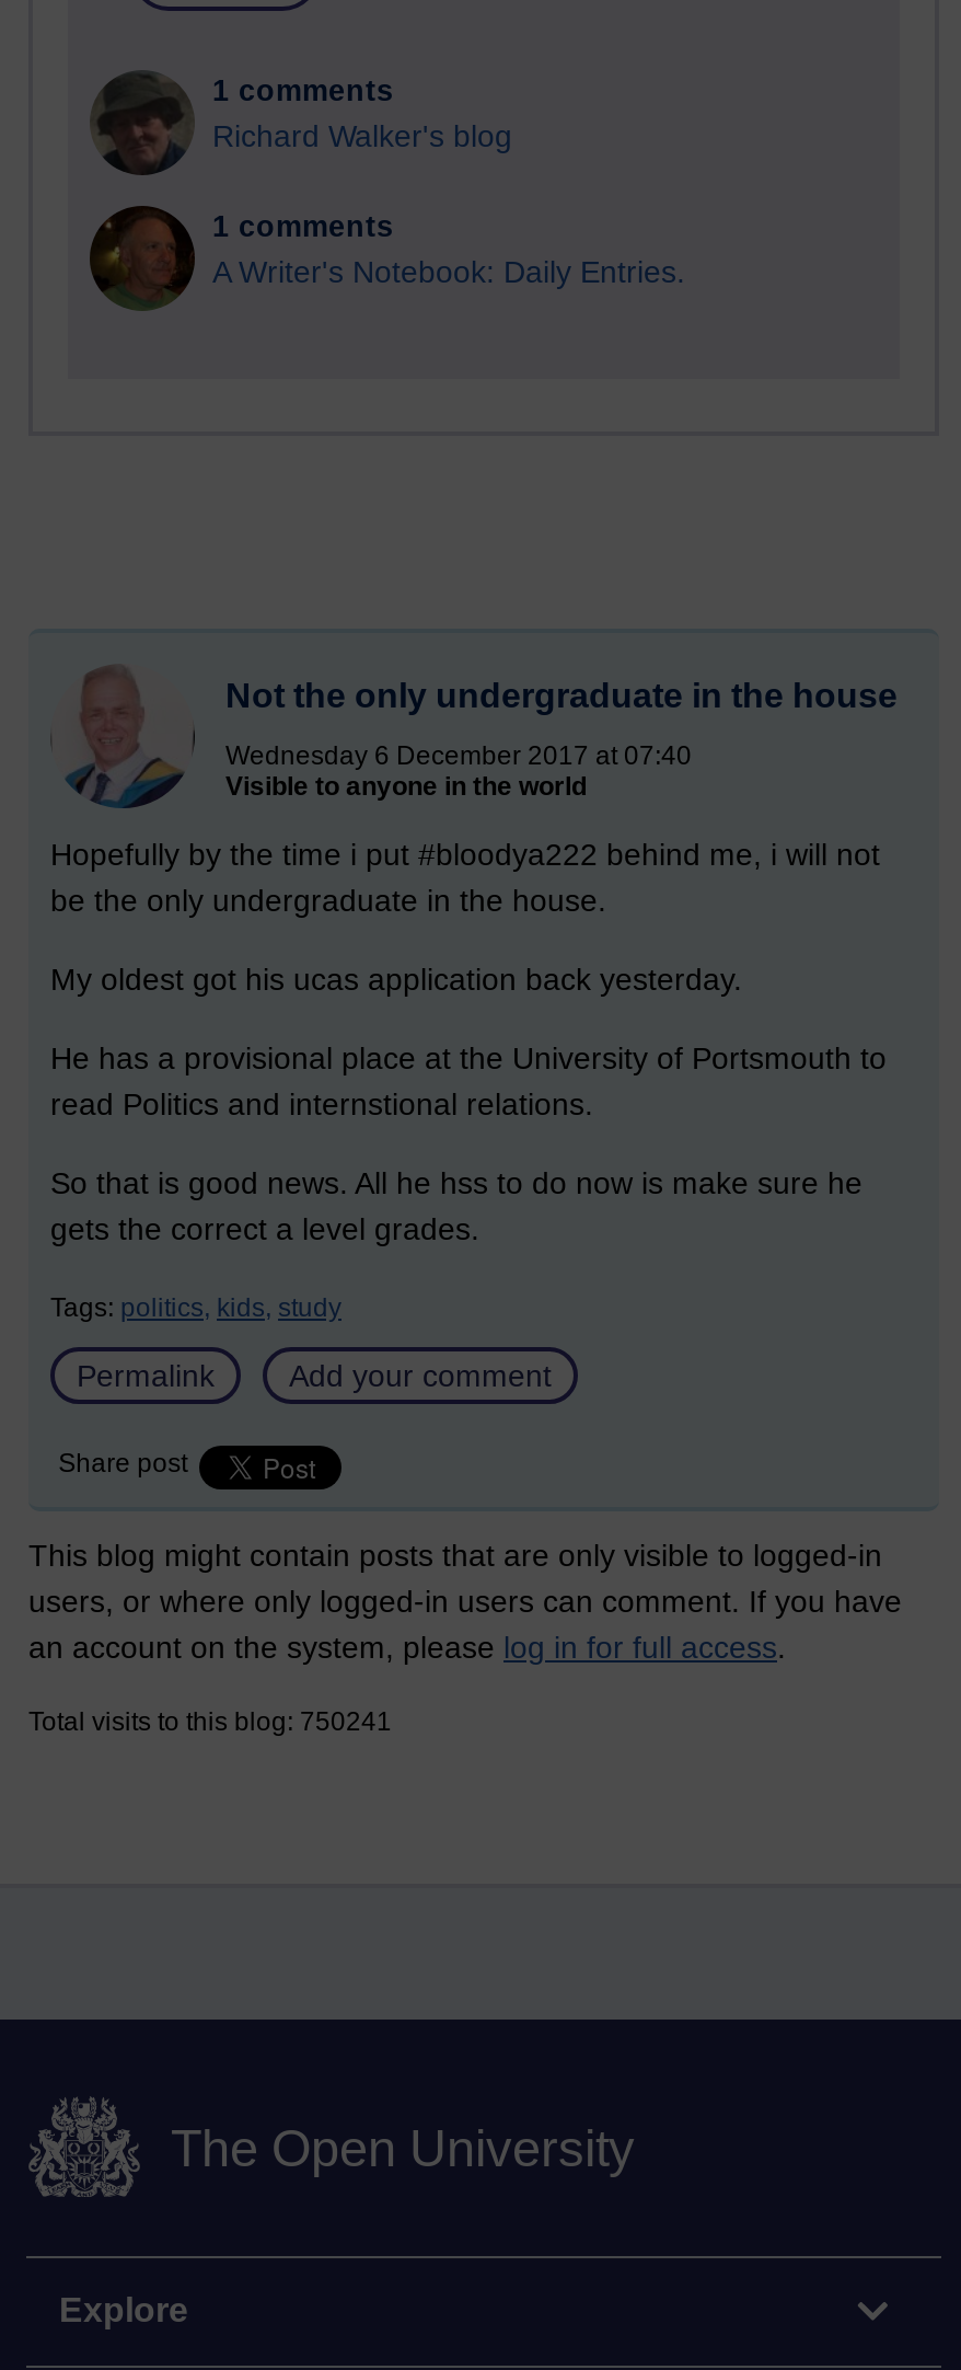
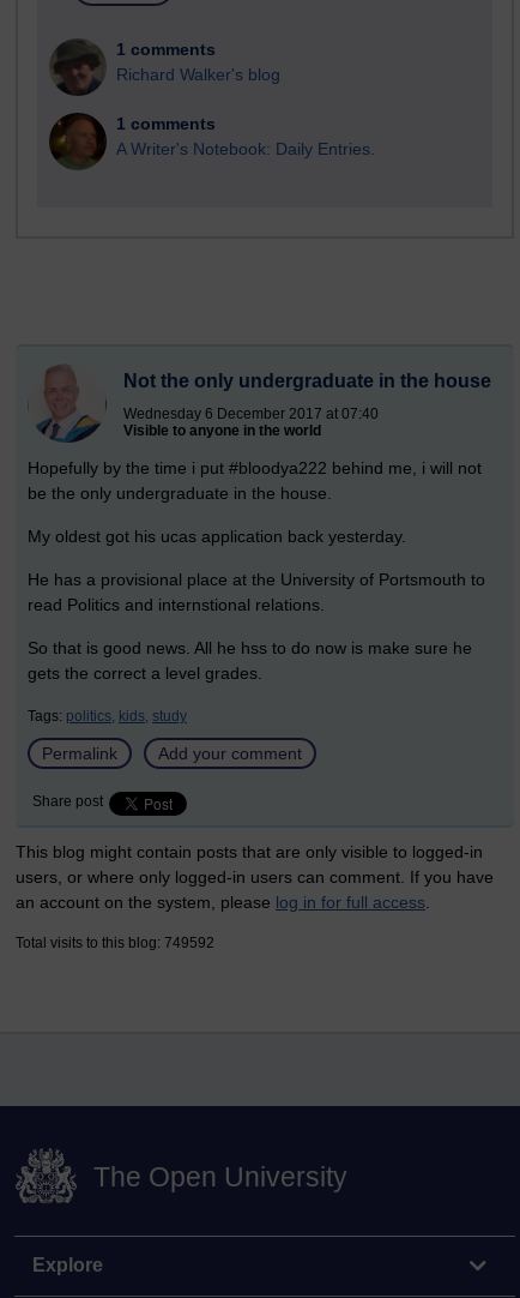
- Total visits to this blog: 750241
+ Total visits to this blog: 749592
